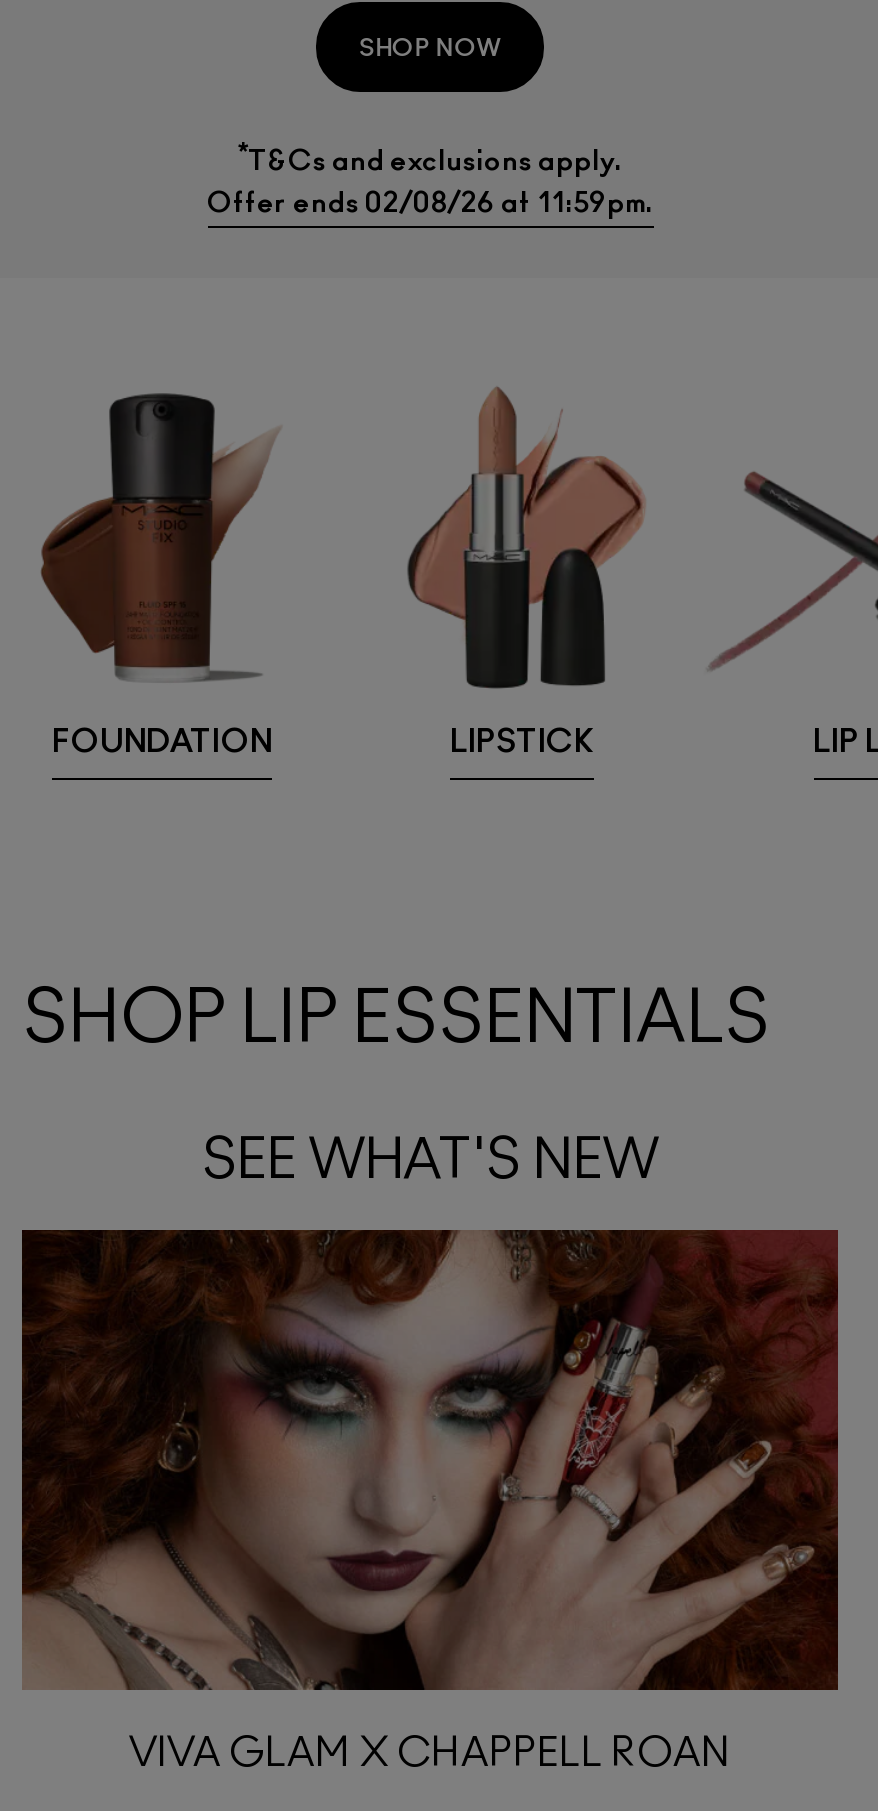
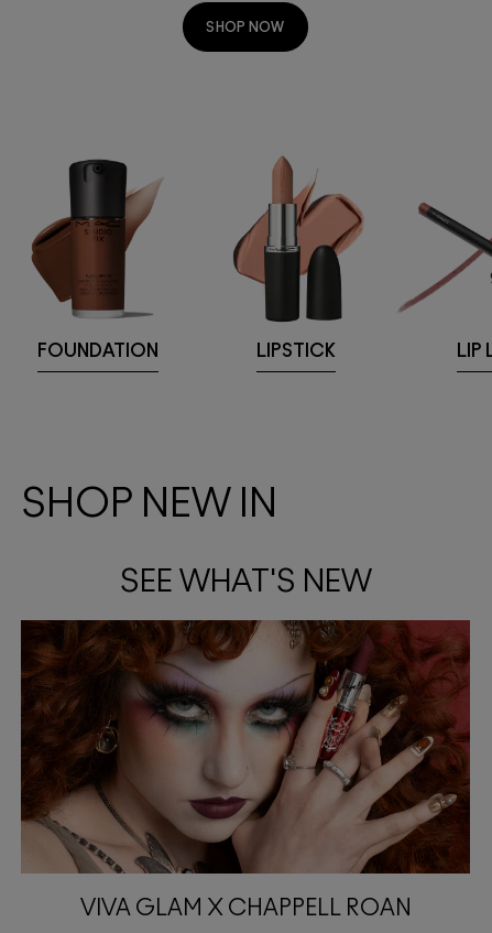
- *T&Cs and exclusions apply.
- Offer ends 02/08/26 at 11:59pm.

- SHOP LIP ESSENTIALS
+ SHOP NEW IN
